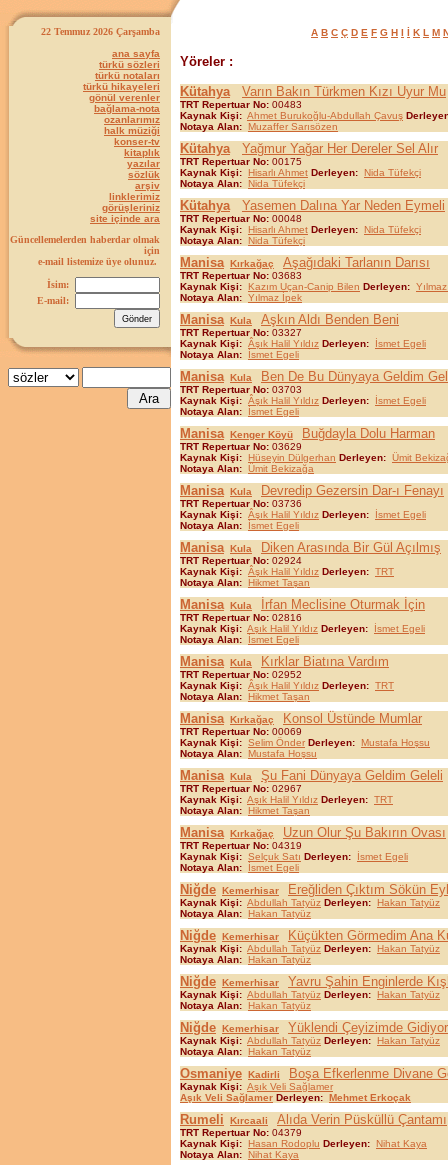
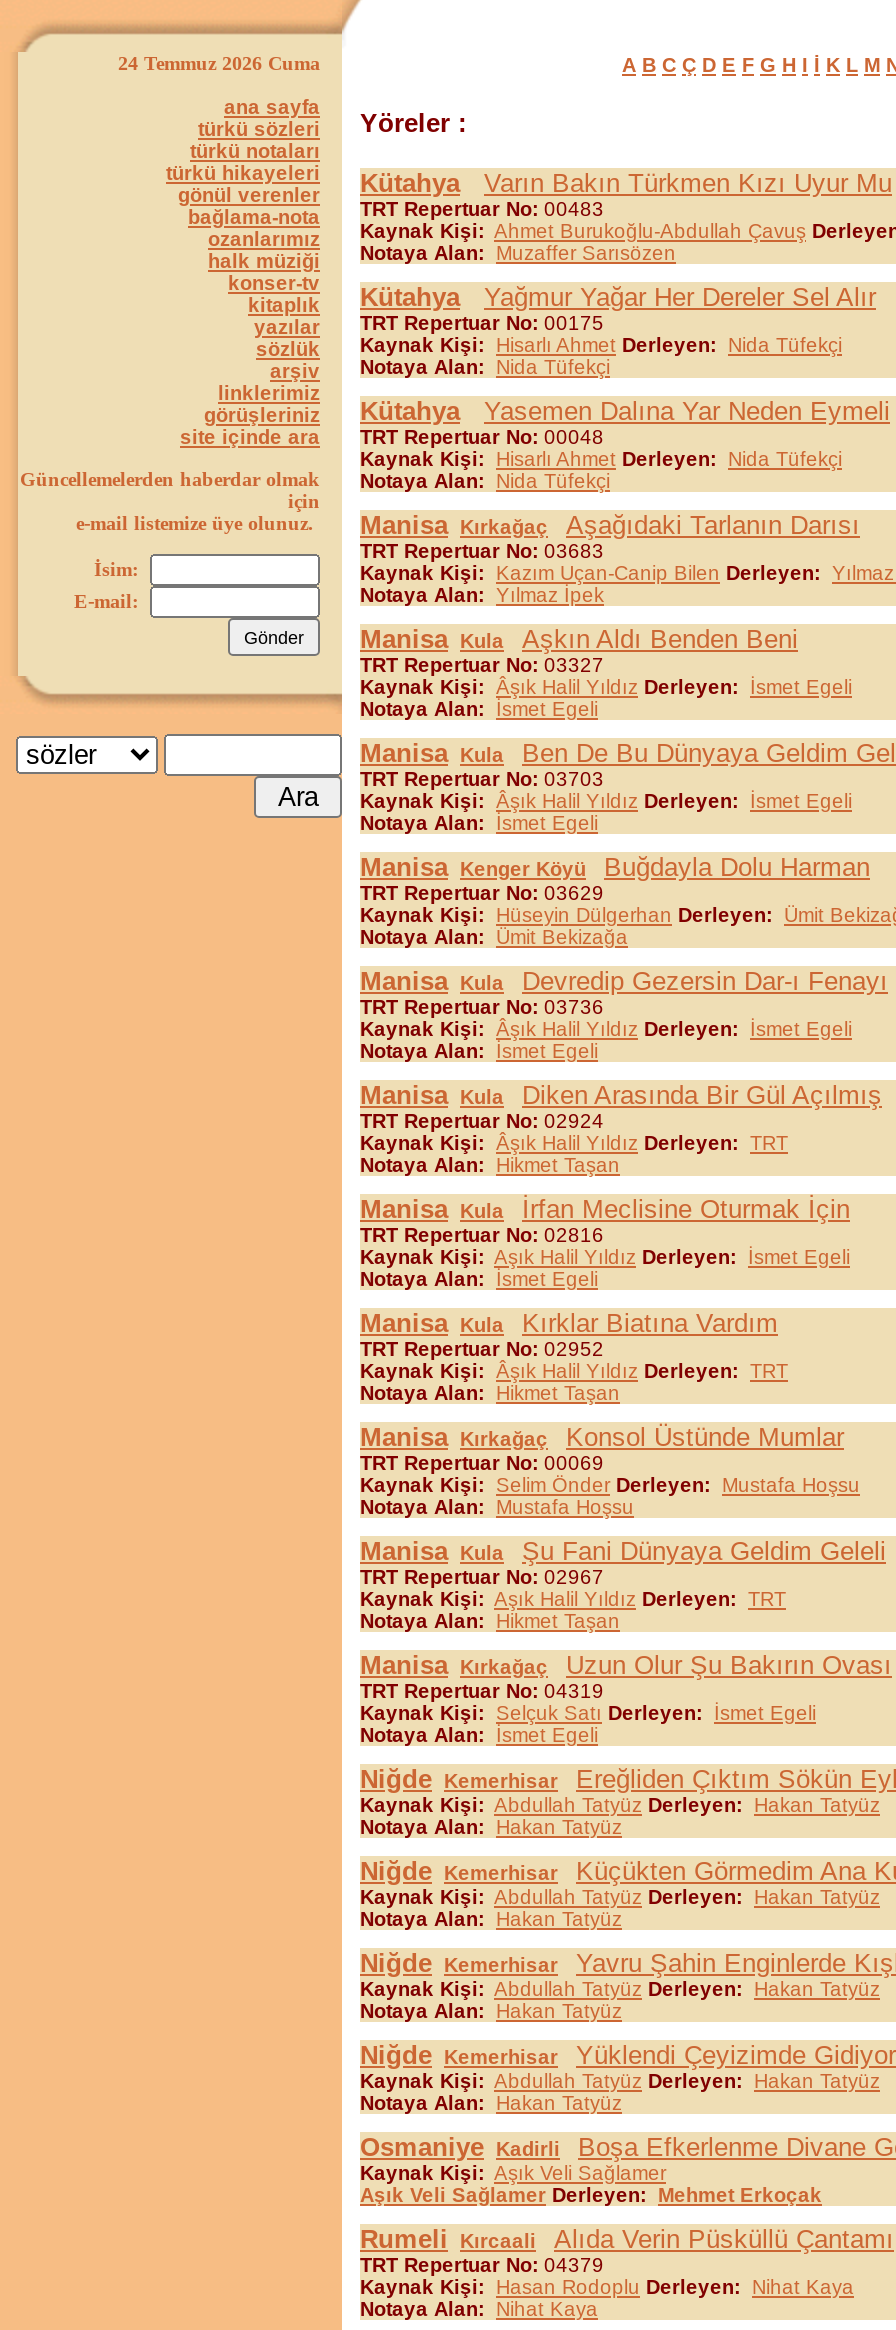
- 22 Temmuz 2026 Çarşamba
+ 24 Temmuz 2026 Cuma
